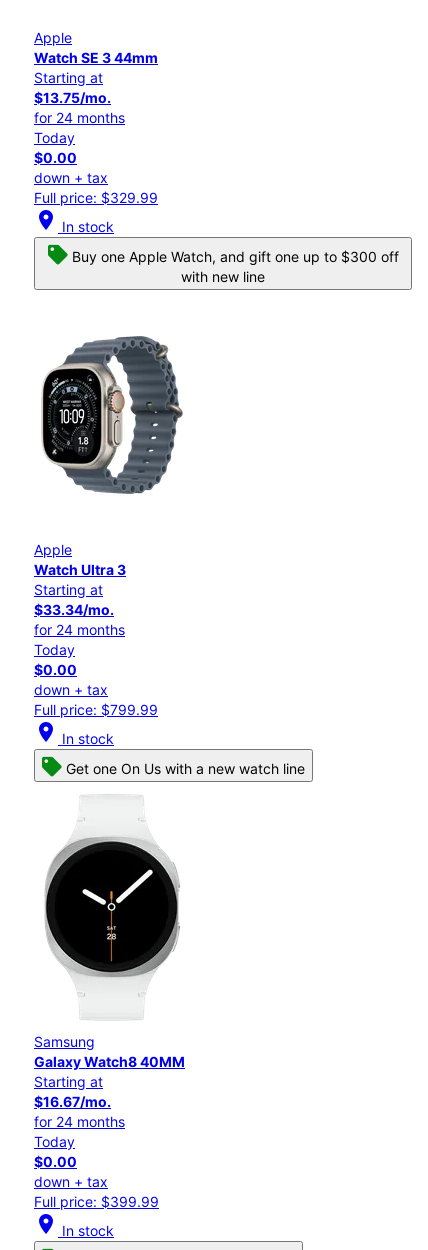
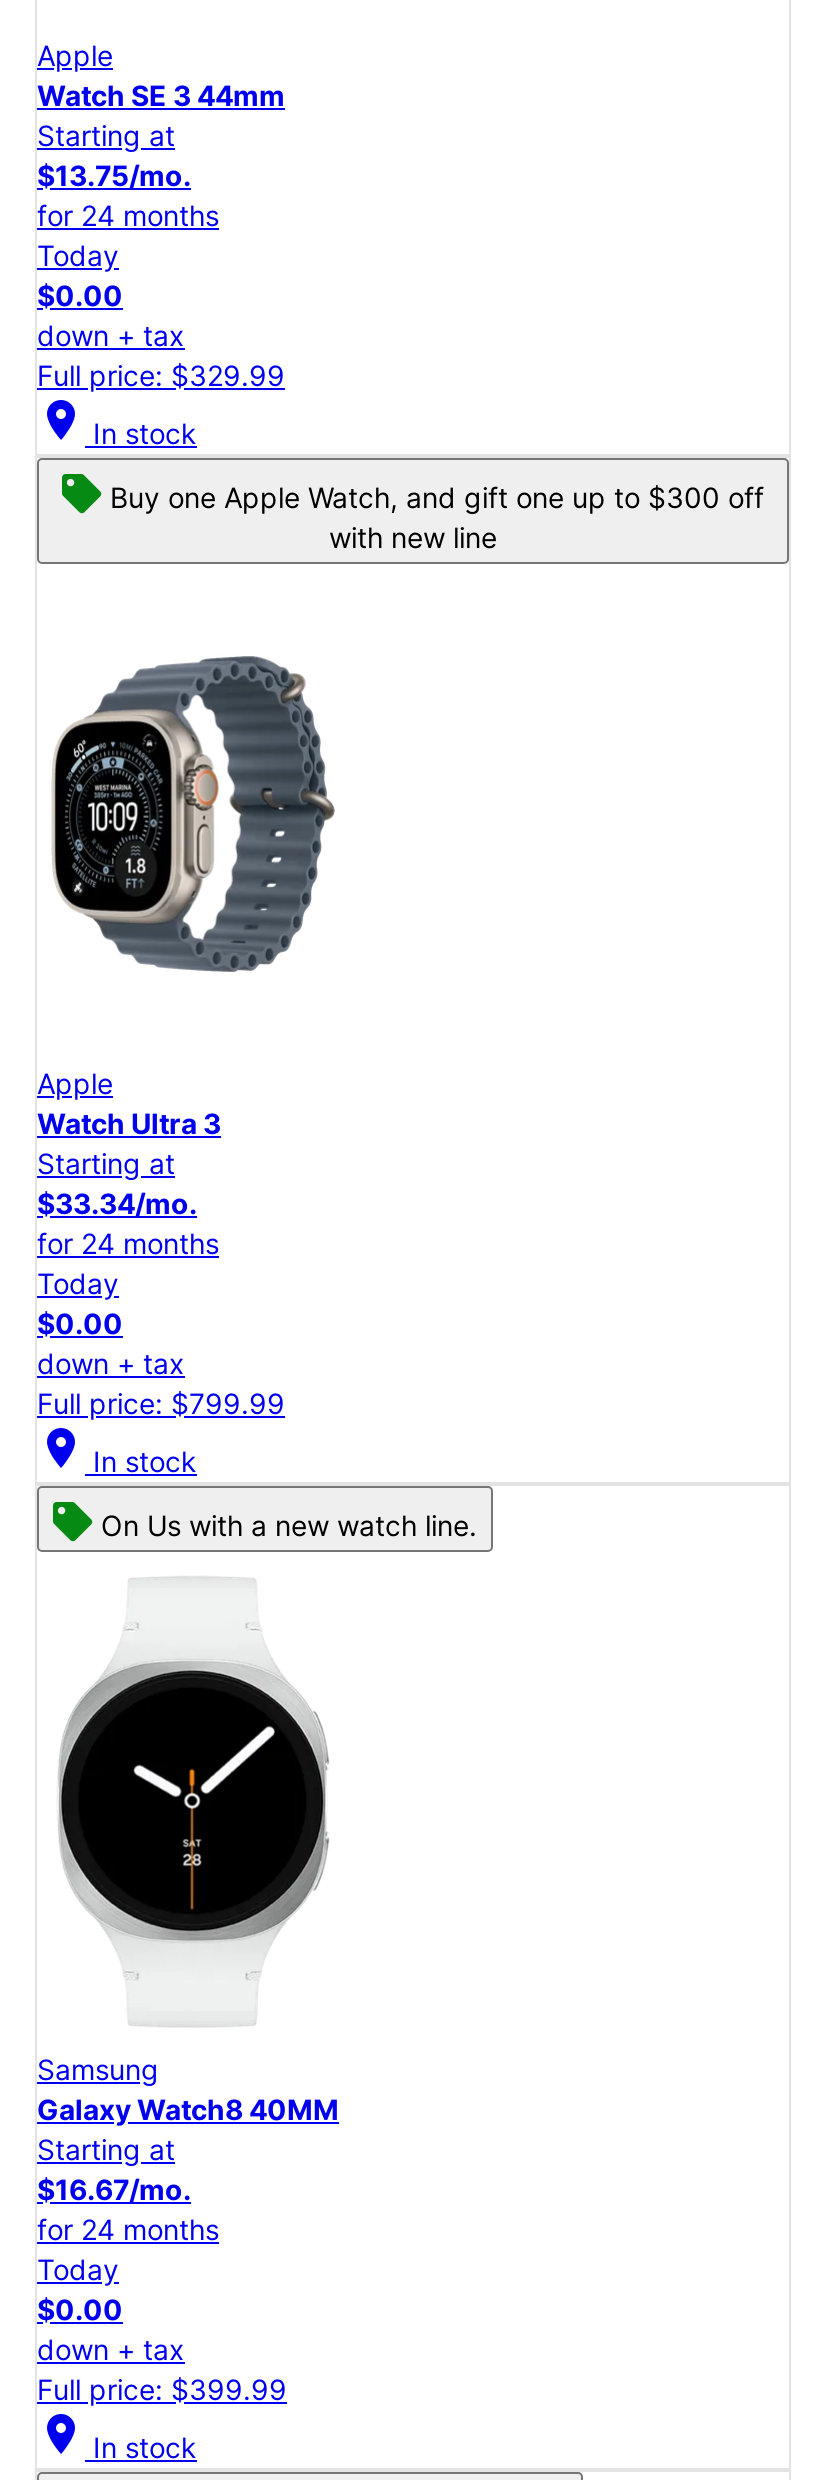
- Get one On Us with a new watch line
+ On Us with a new watch line.
